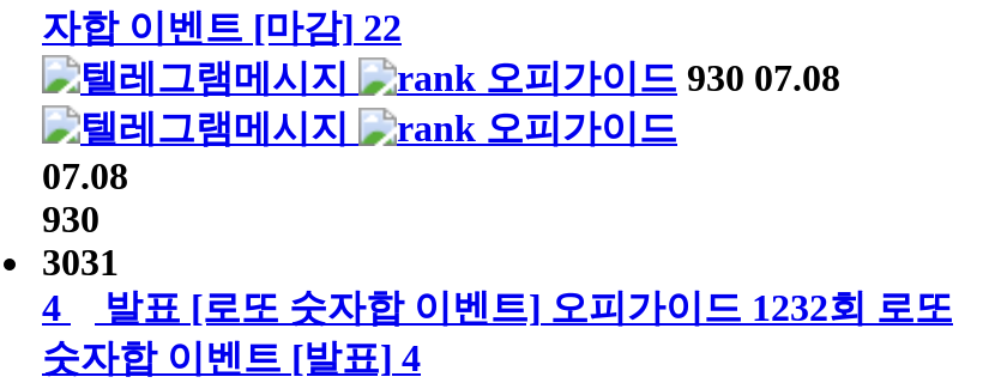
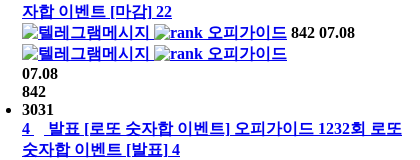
- 오피가이드 930 07.08
+ 오피가이드 842 07.08

- 930
+ 842
